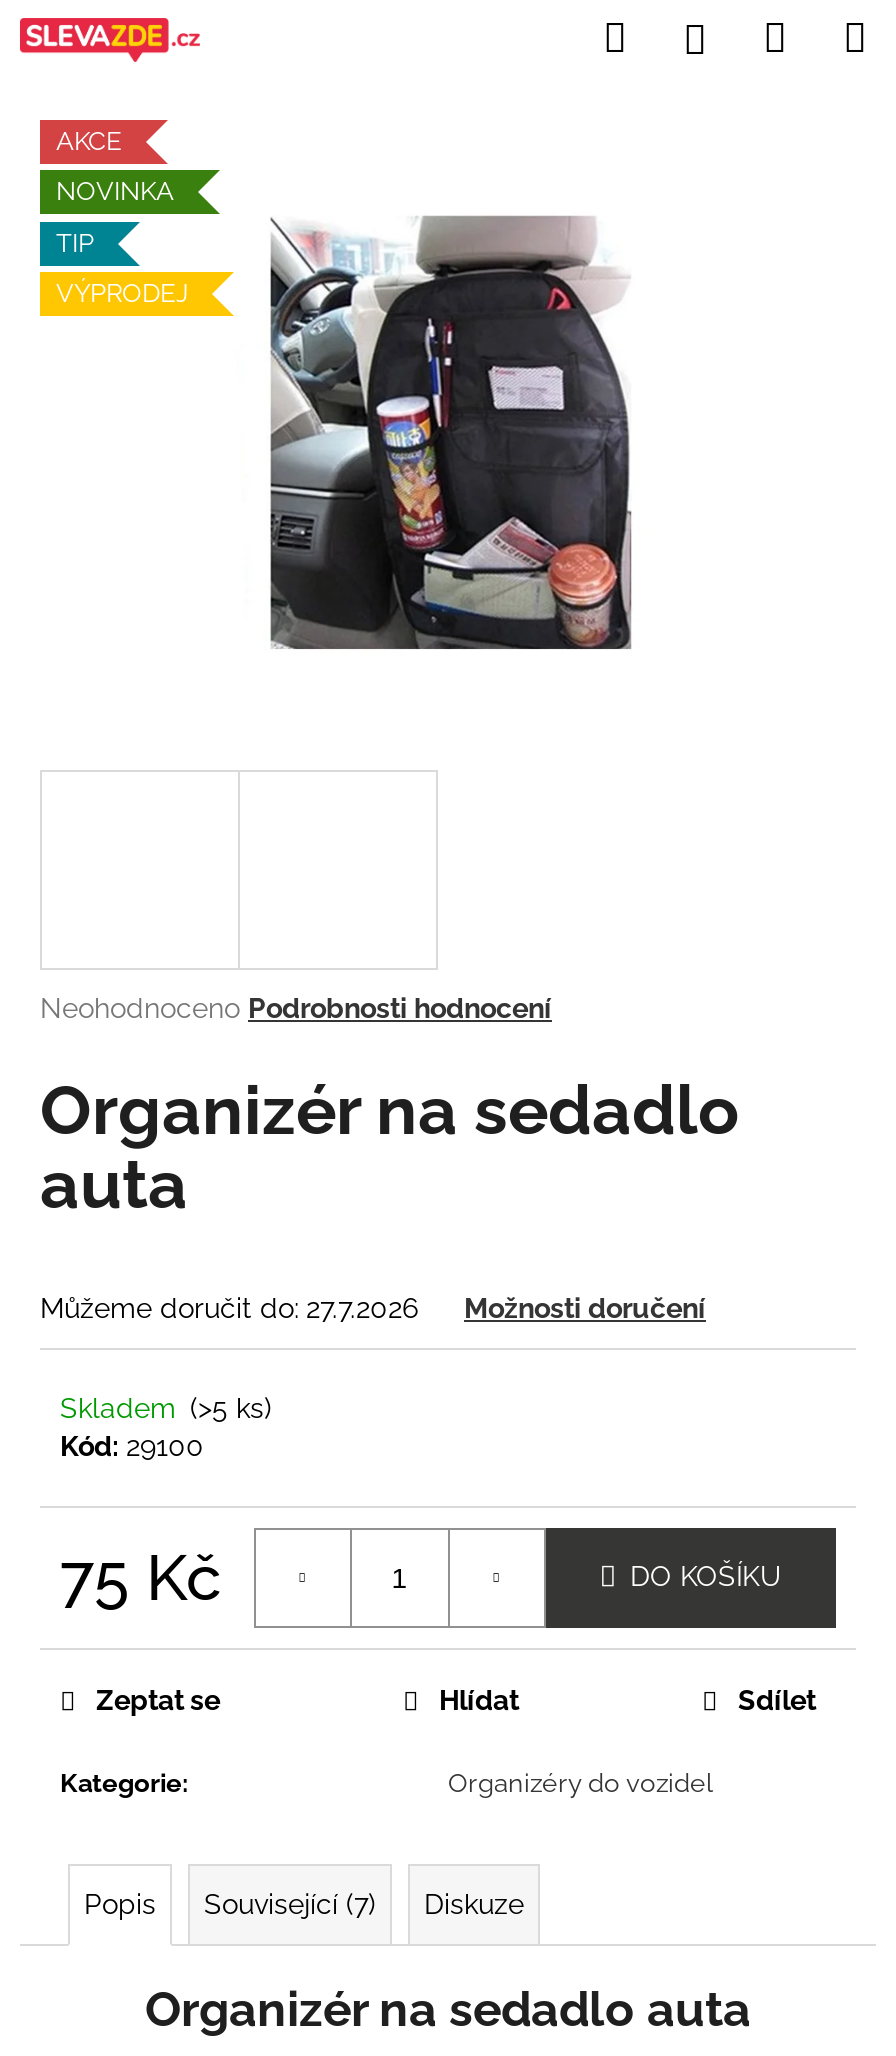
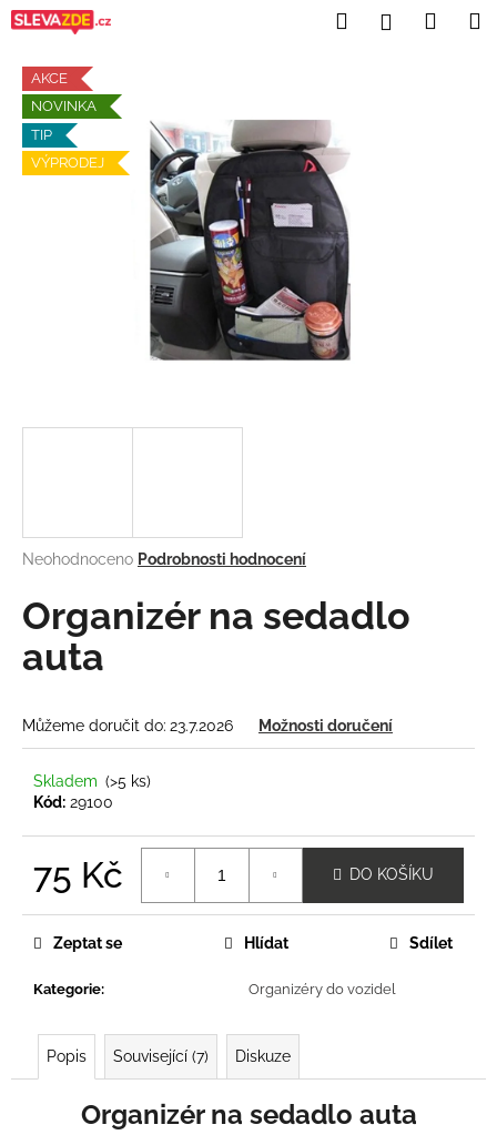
- Můžeme doručit do: 27.7.2026
+ Můžeme doručit do: 23.7.2026
